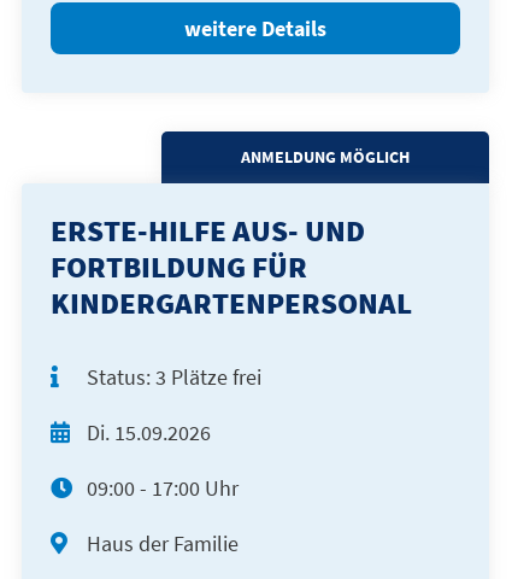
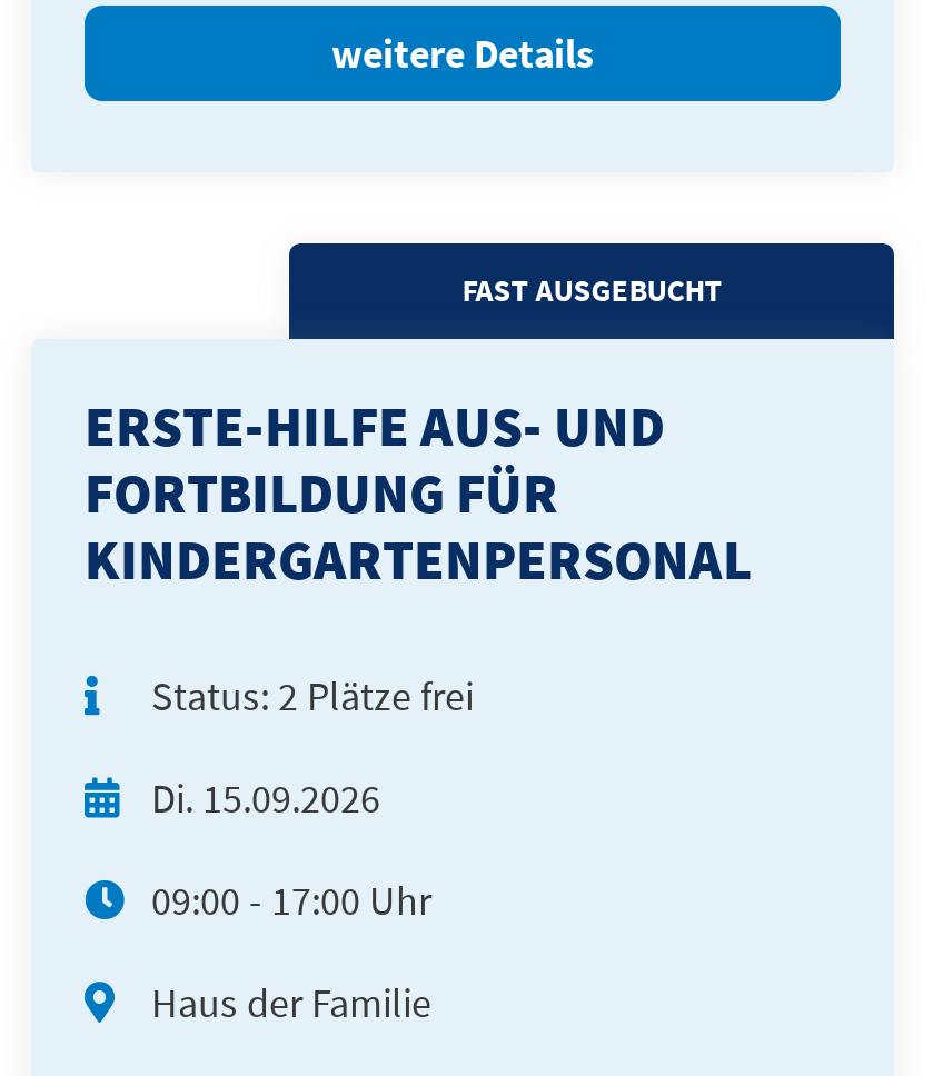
- ANMELDUNG MÖGLICH
+ FAST AUSGEBUCHT

- Status: 3 Plätze frei
+ Status: 2 Plätze frei
